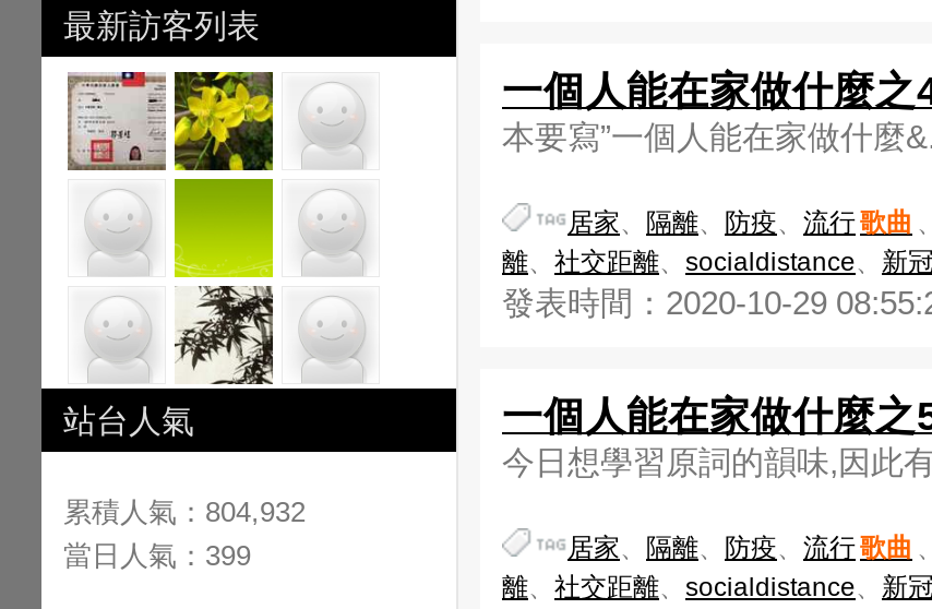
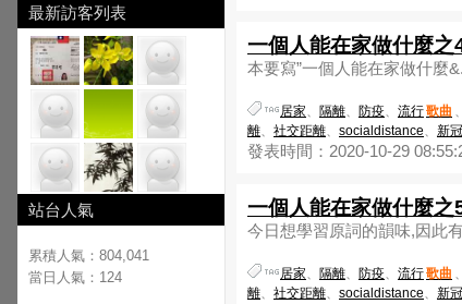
- 累積人氣：804,932
+ 累積人氣：804,041

- 當日人氣：399
+ 當日人氣：124
